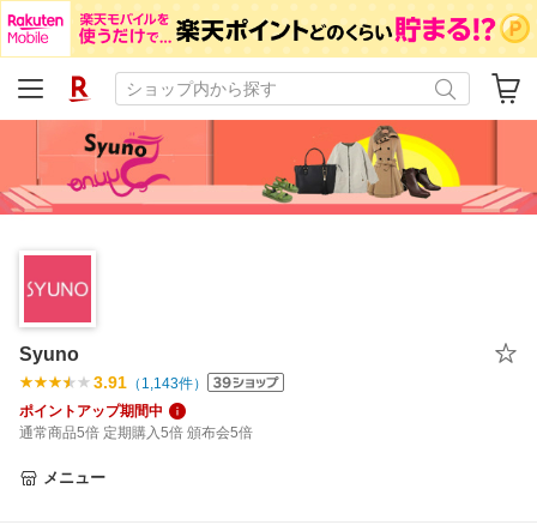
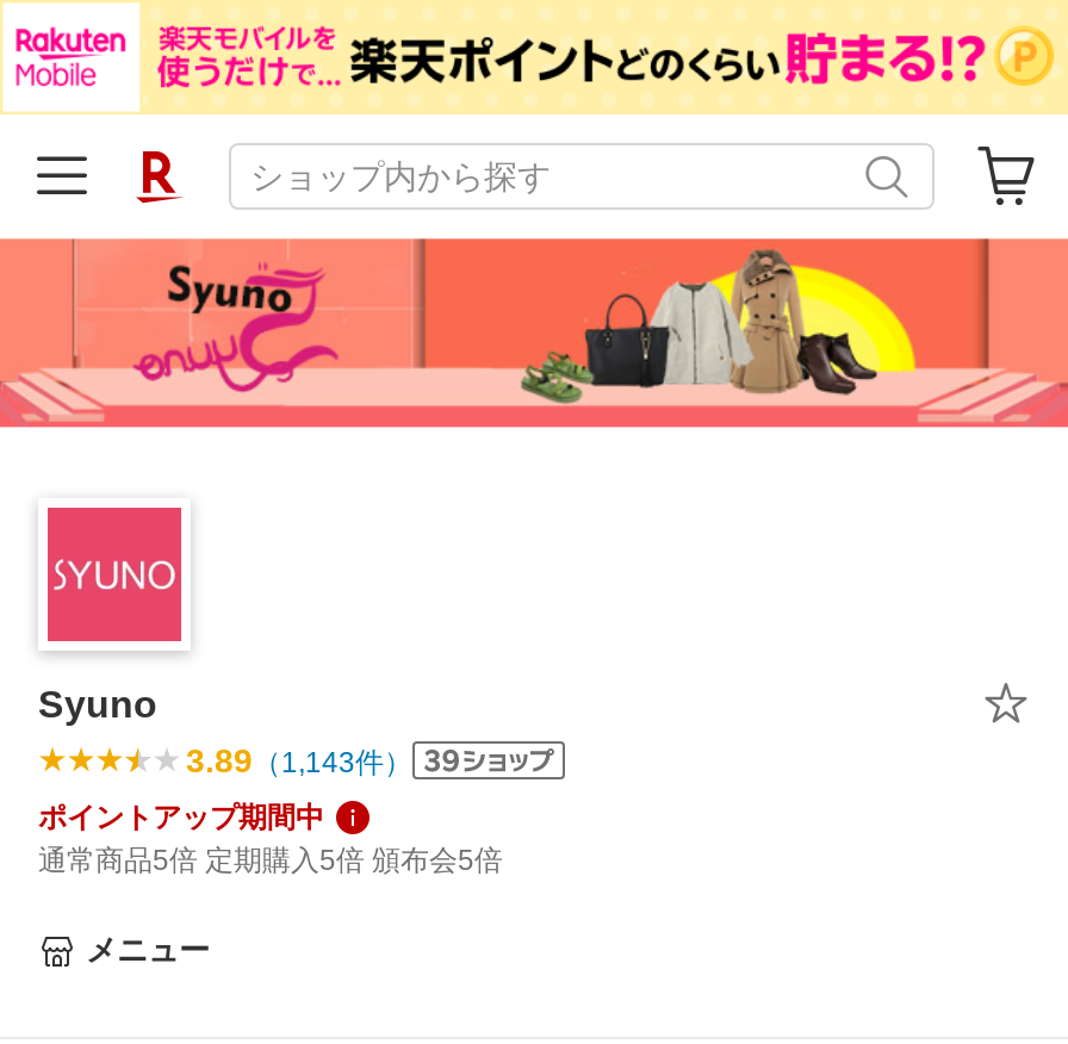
- 3.91（1,143件）
+ 3.89（1,143件）
